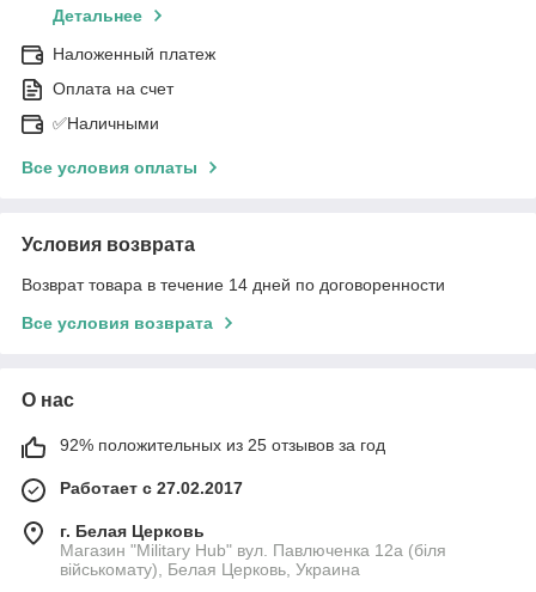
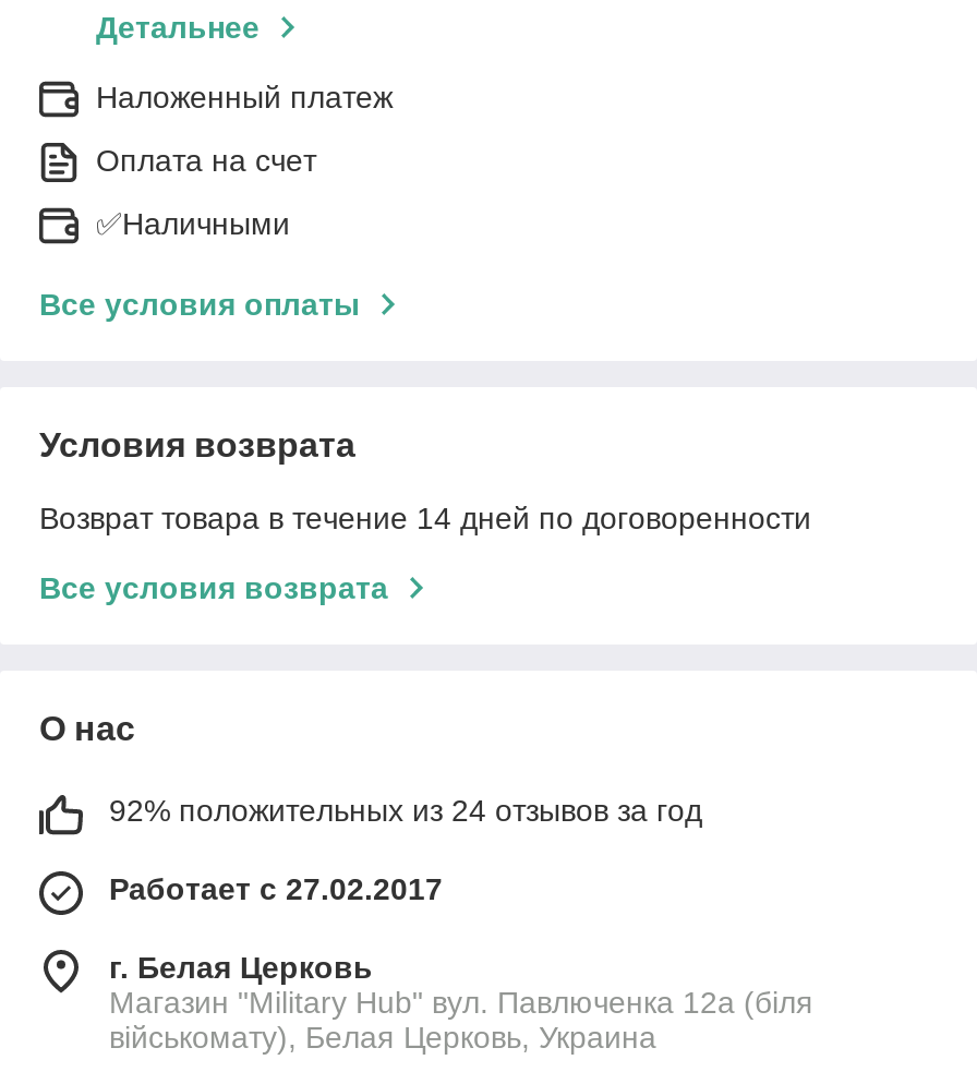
- 92% положительных из 25 отзывов за год
+ 92% положительных из 24 отзывов за год
